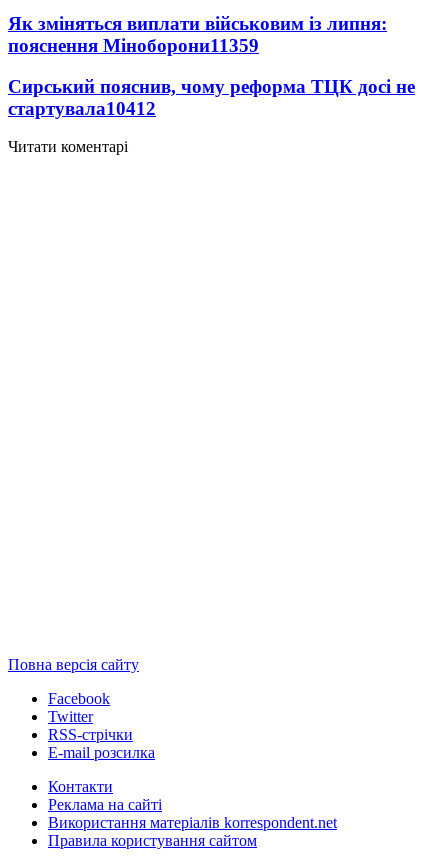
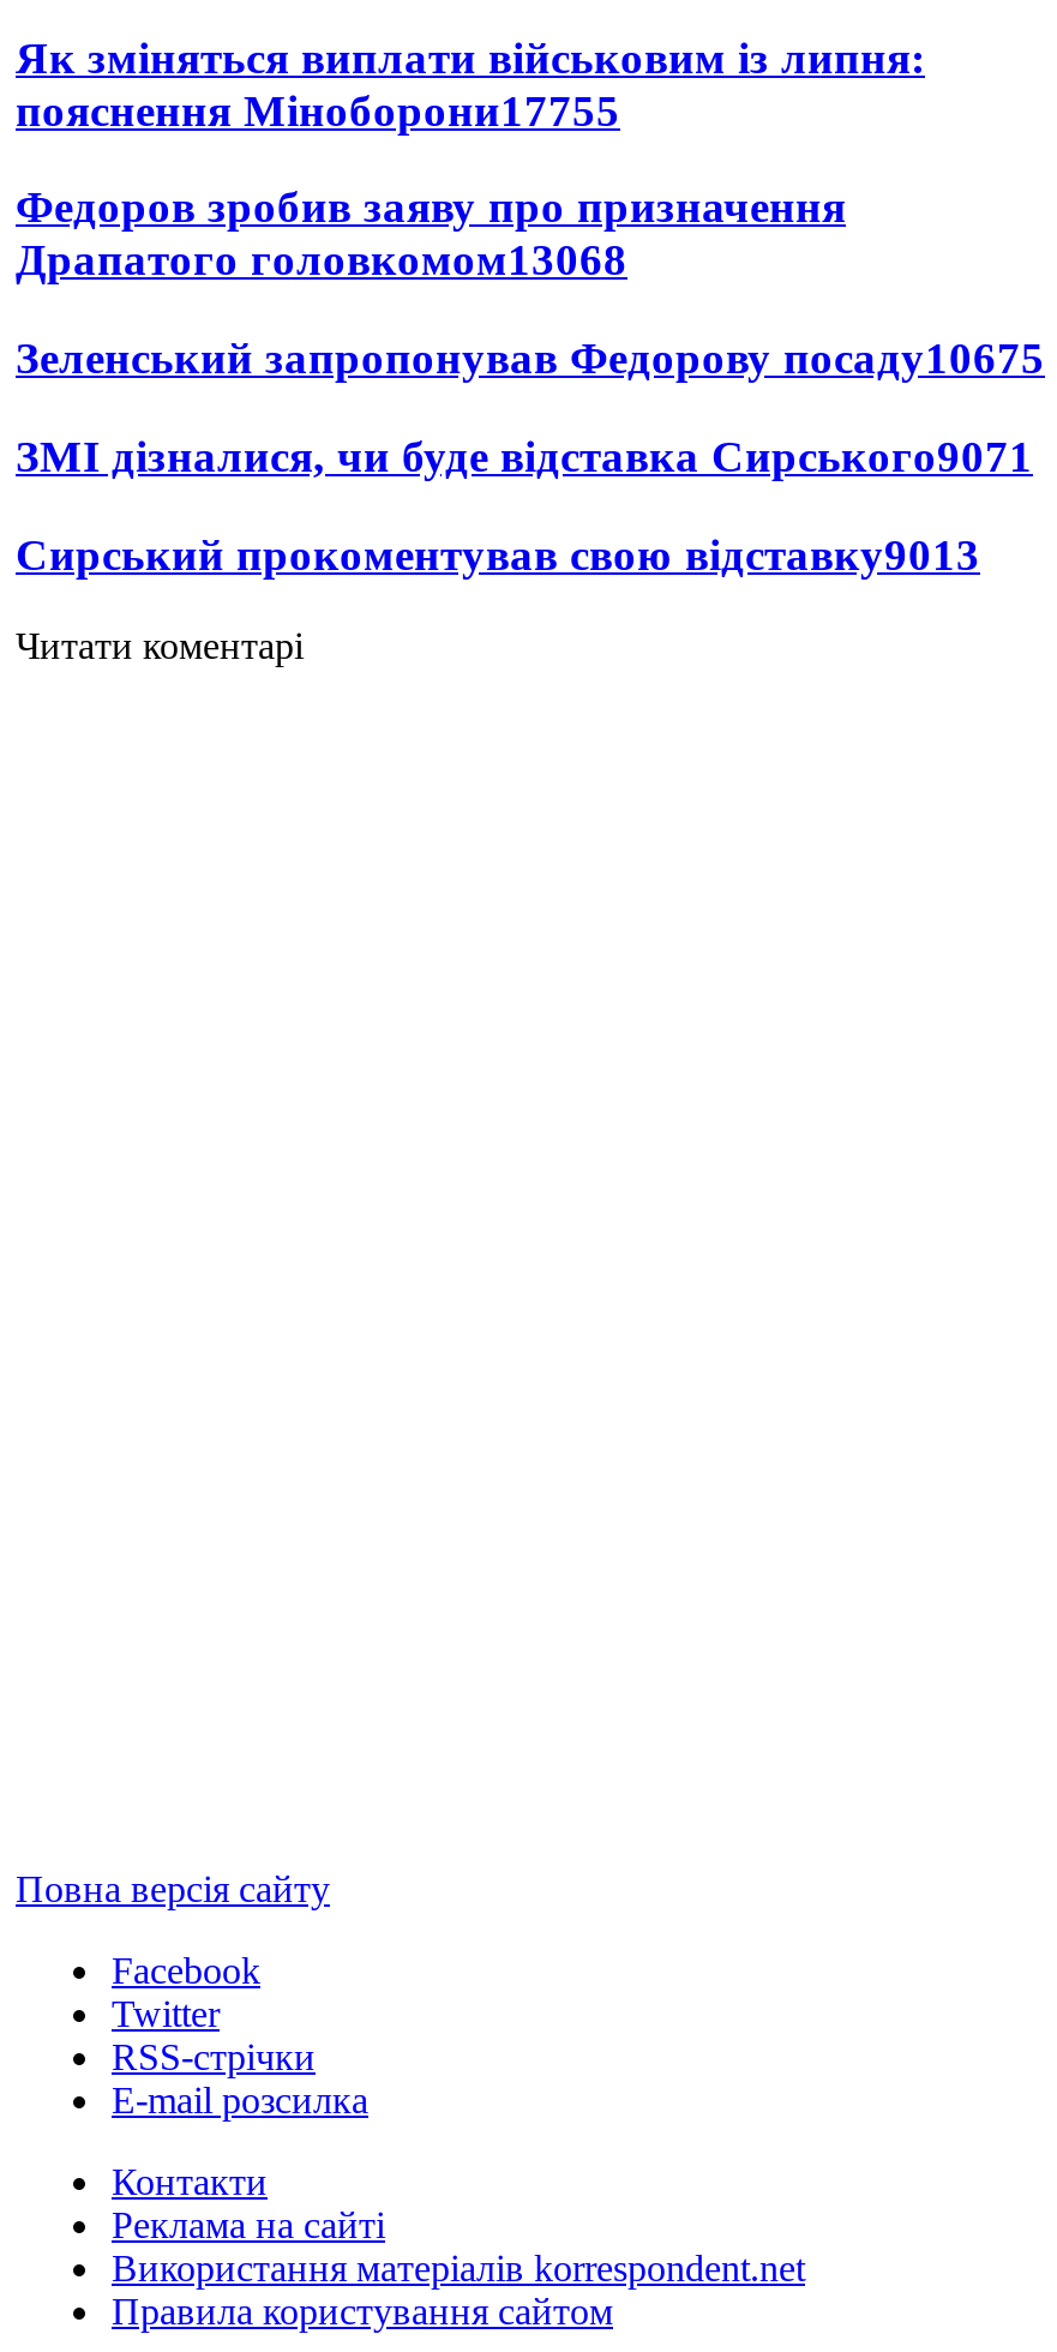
- пояснення Міноборони11359
- Сирський пояснив, чому реформа ТЦК досі не
- стартувала10412
+ пояснення Міноборони17755
+ Федоров зробив заяву про призначення
+ Драпатого головкомом13068
+ Зеленський запропонував Федорову посаду10675
+ ЗМІ дізналися, чи буде відставка Сирського9071
+ Сирський прокоментував свою відставку9013
